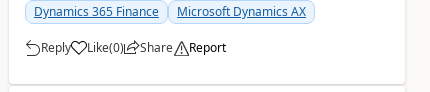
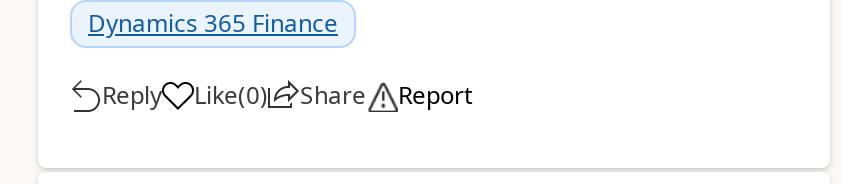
- Microsoft Dynamics AX
